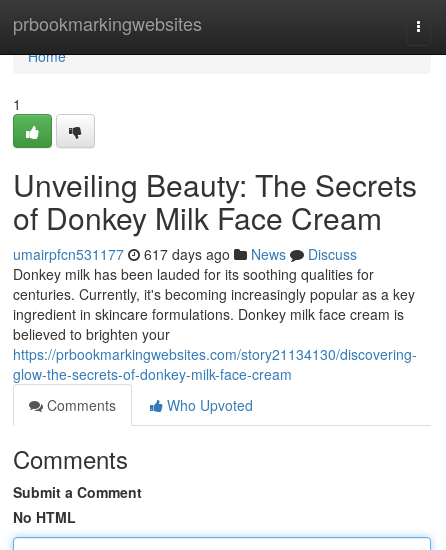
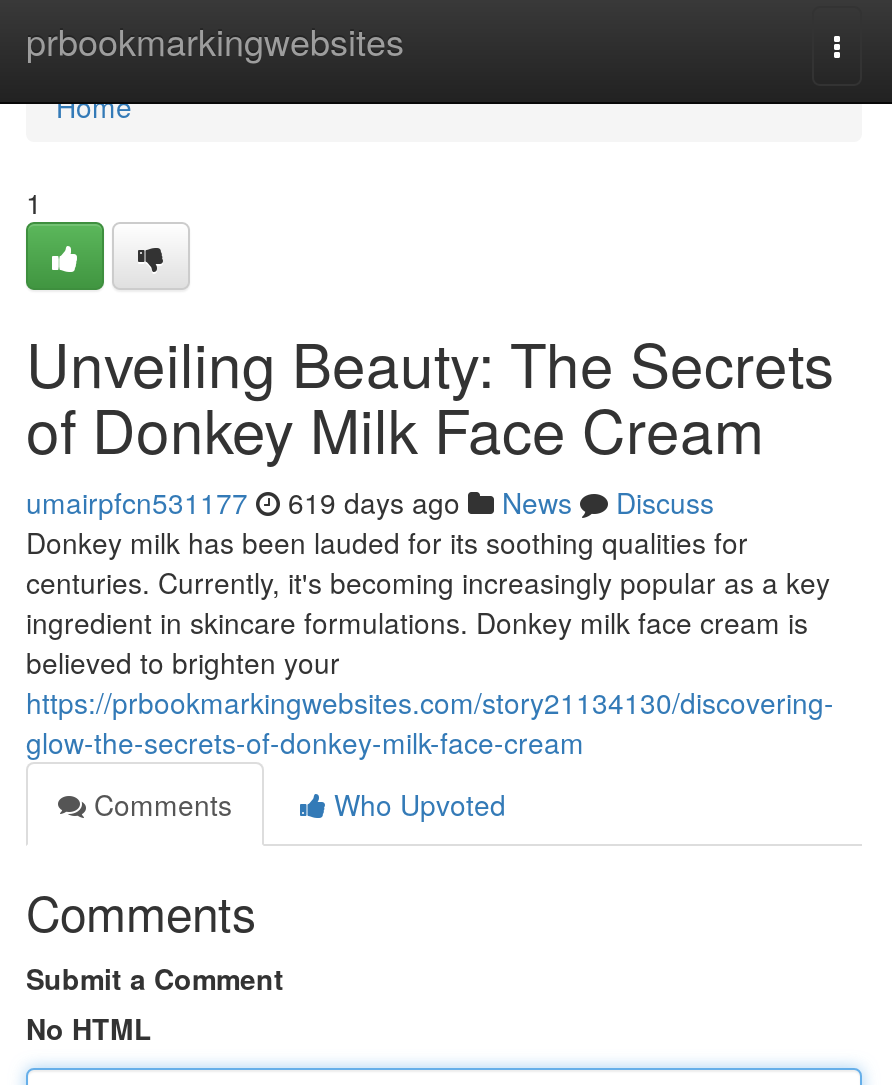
- umairpfcn531177 617 days ago News Discuss
+ umairpfcn531177 619 days ago News Discuss
